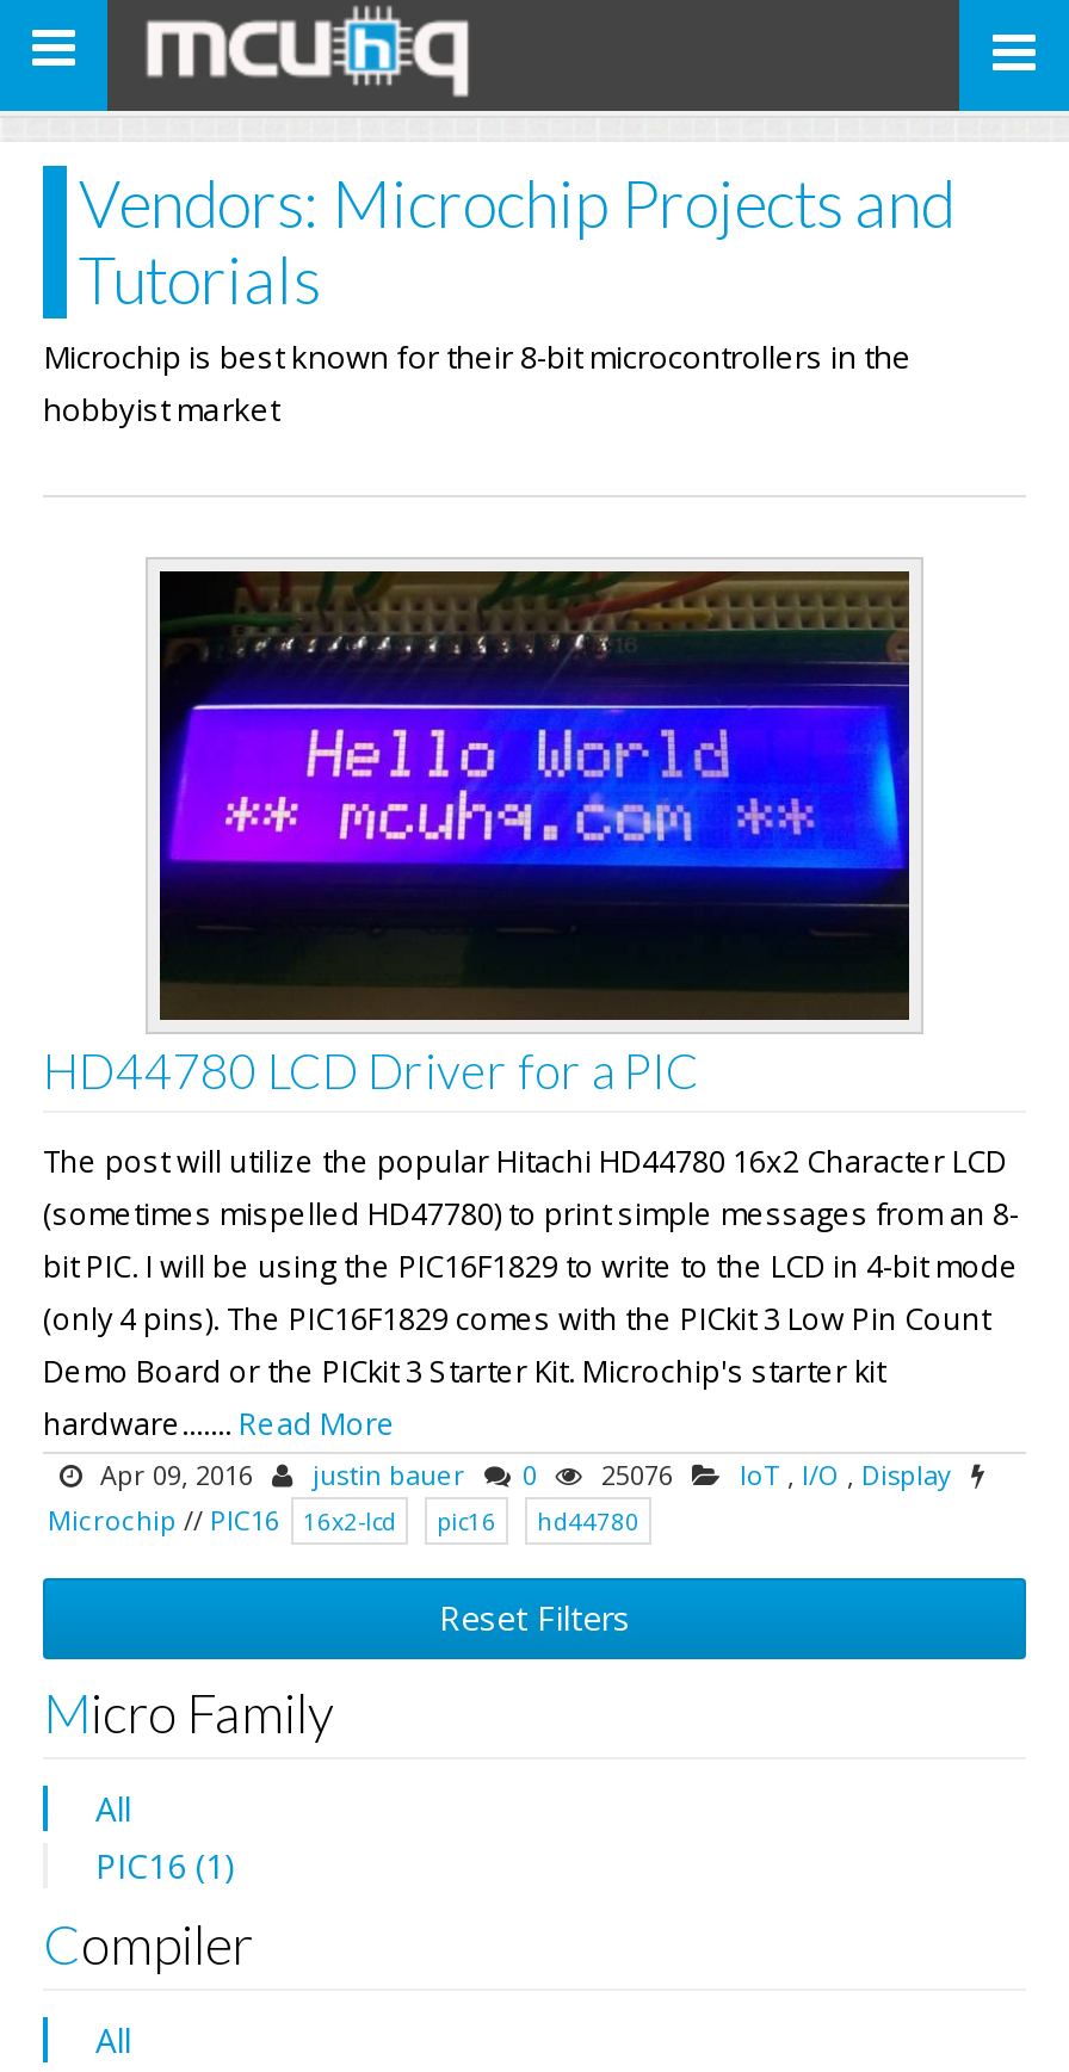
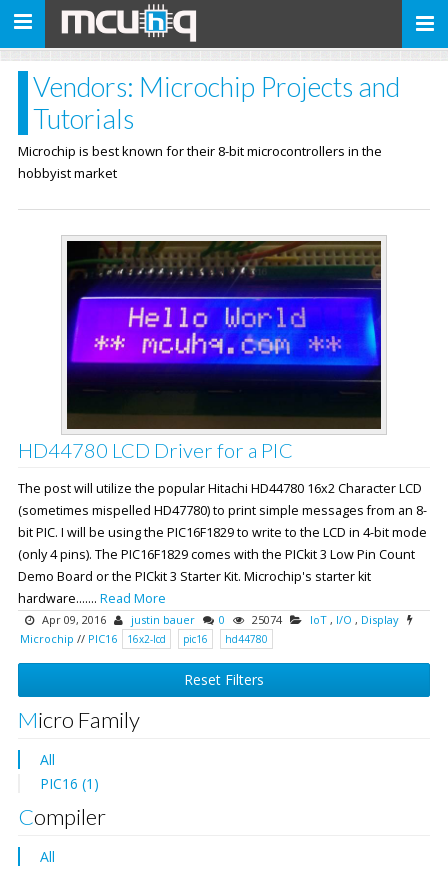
- Apr 09, 2016 justin bauer 0 25076 IoT, I/O, Display
+ Apr 09, 2016 justin bauer 0 25074 IoT, I/O, Display
